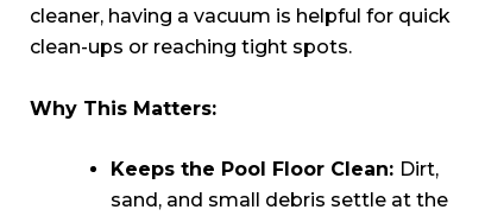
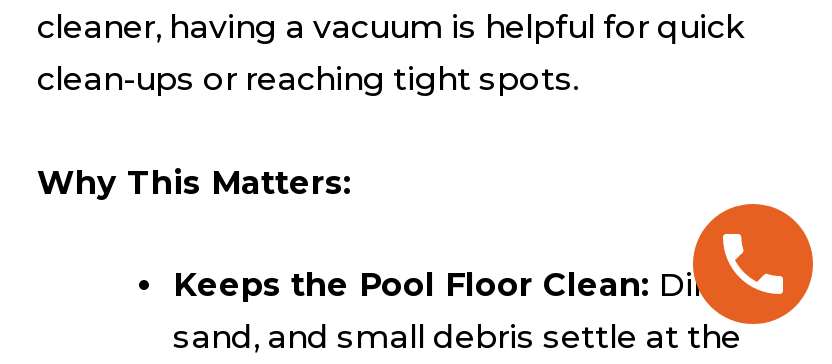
+ [image]
